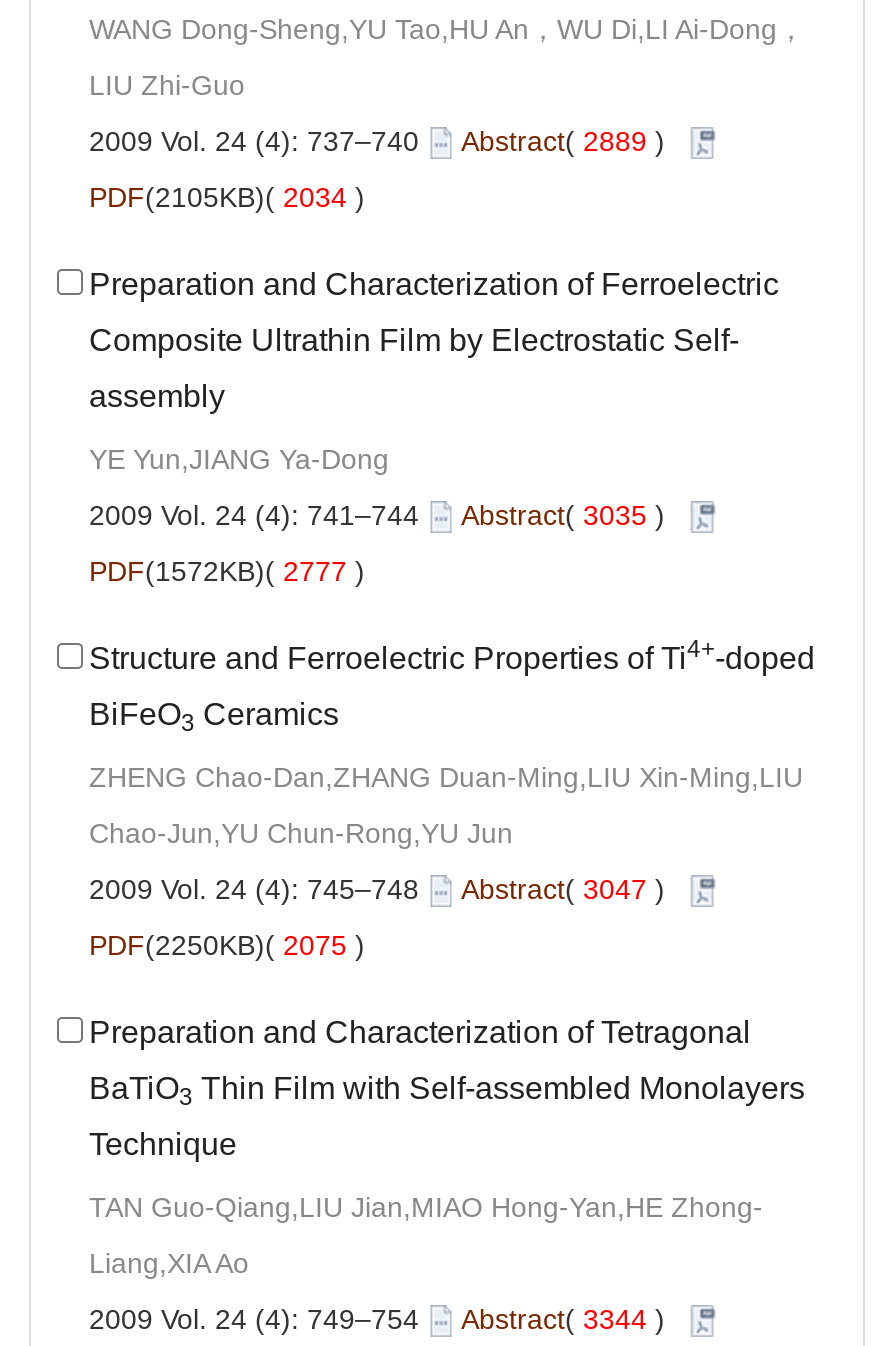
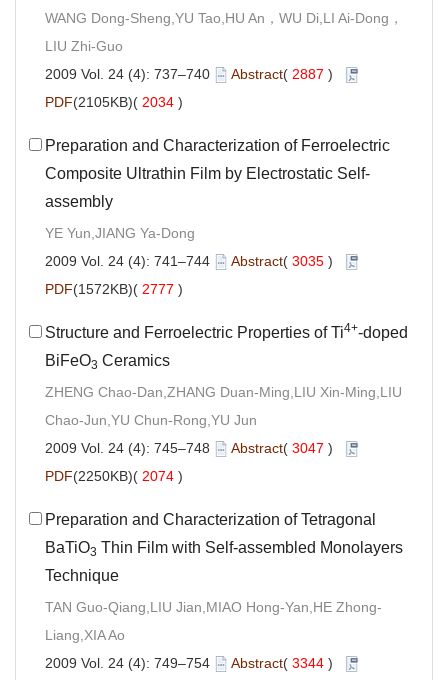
- 2009 Vol. 24 (4): 737–740 Abstract(2889)
+ 2009 Vol. 24 (4): 737–740 Abstract(2887)

- PDF(2250KB)(2075)
+ PDF(2250KB)(2074)
